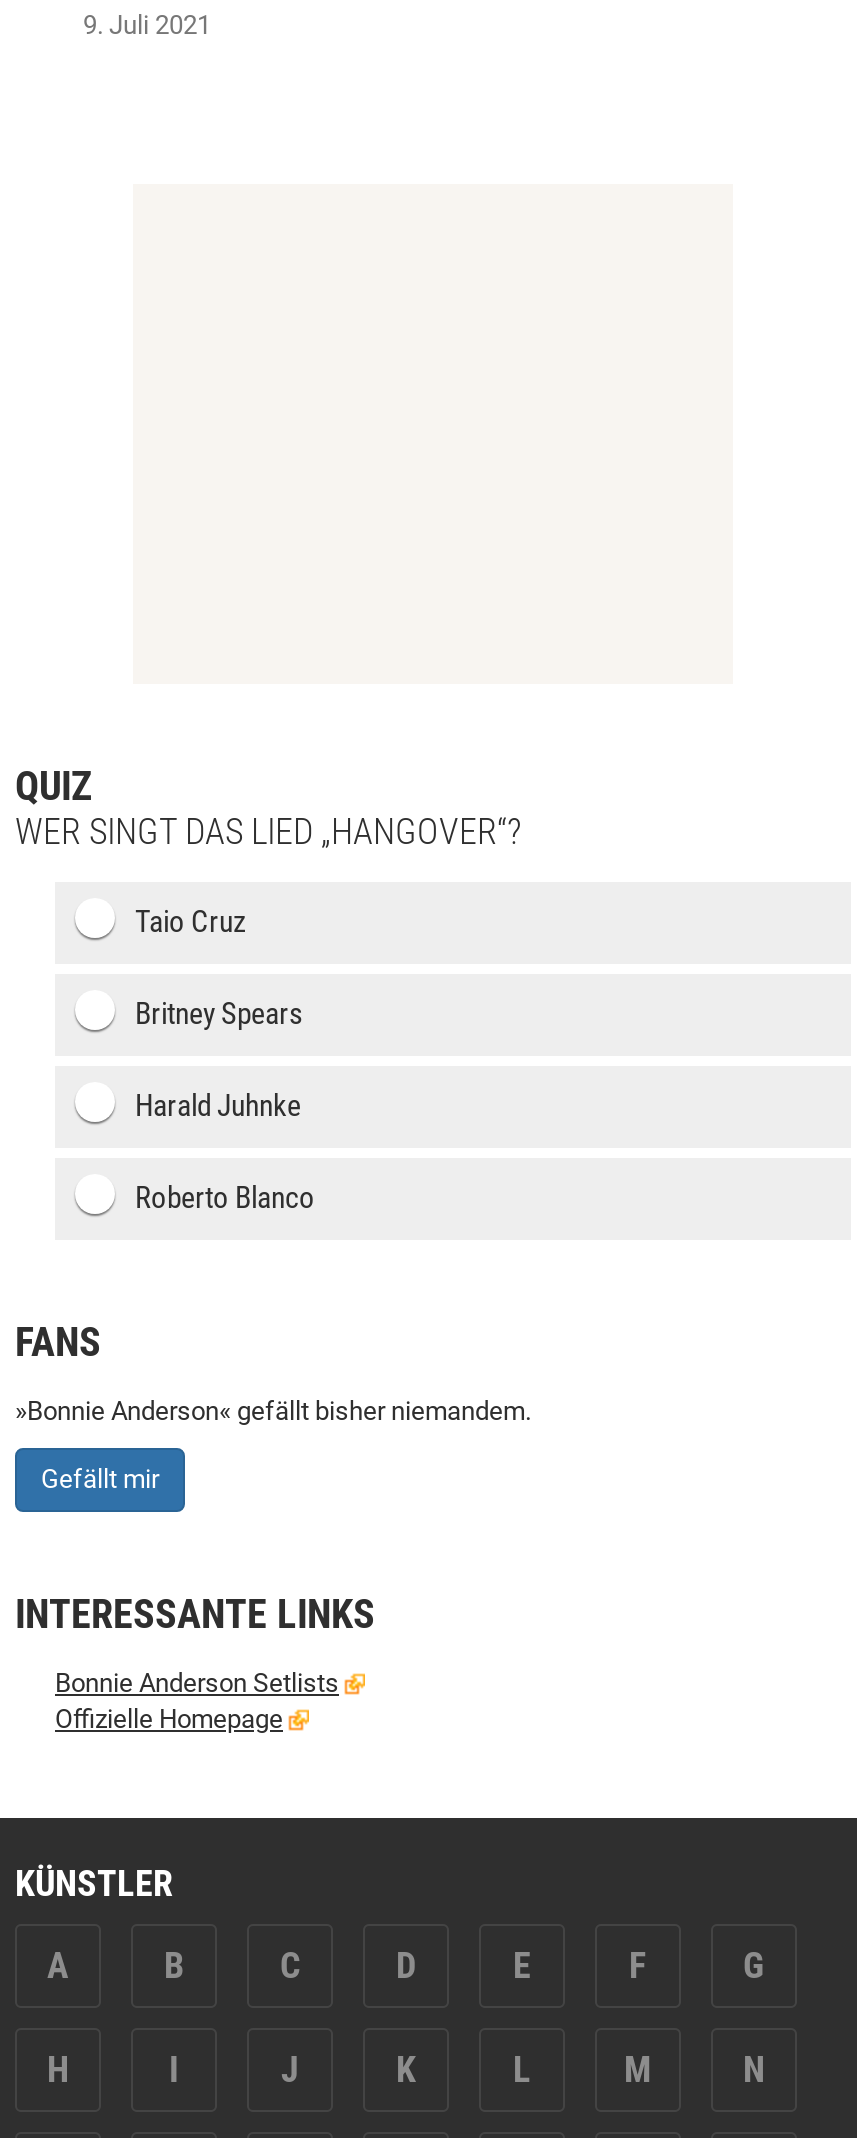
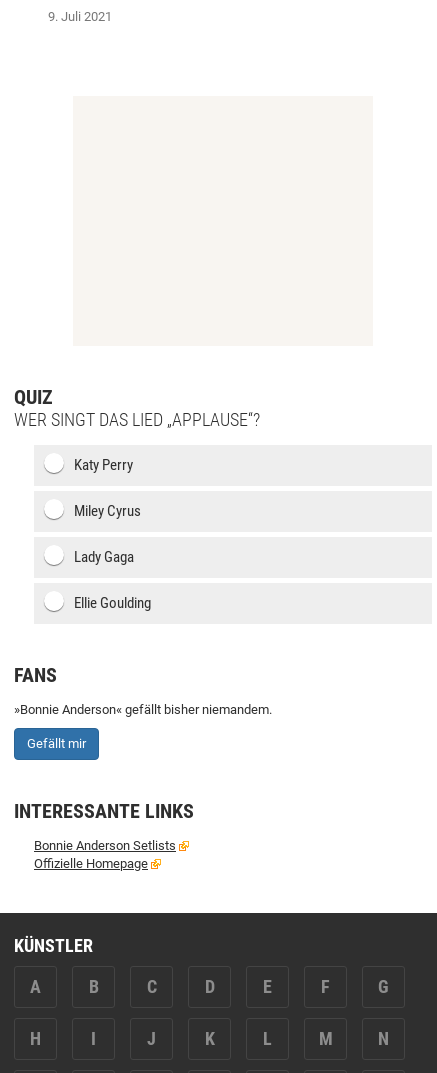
- WER SINGT DAS LIED „HANGOVER“?
+ WER SINGT DAS LIED „APPLAUSE“?

- Taio Cruz
+ Katy Perry

- Britney Spears
+ Miley Cyrus

- Harald Juhnke
+ Lady Gaga

- Roberto Blanco
+ Ellie Goulding
